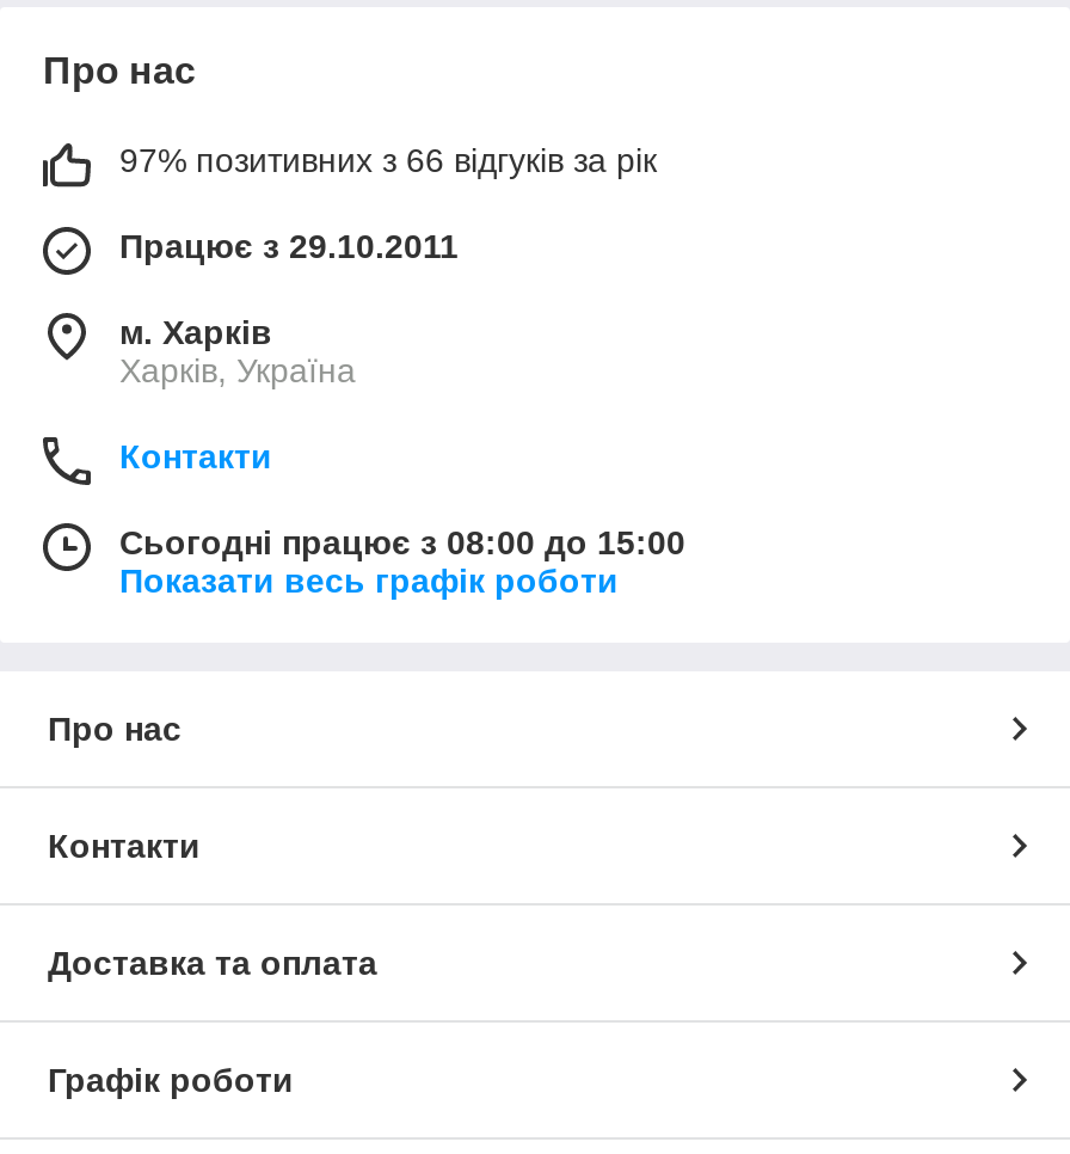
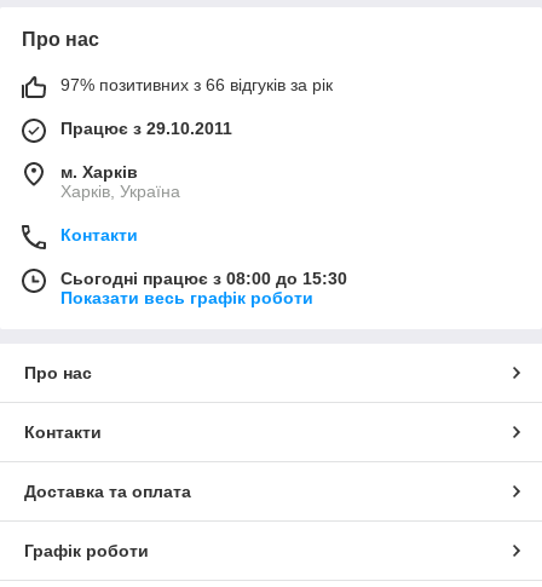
- Сьогодні працює з 08:00 до 15:00
+ Сьогодні працює з 08:00 до 15:30
